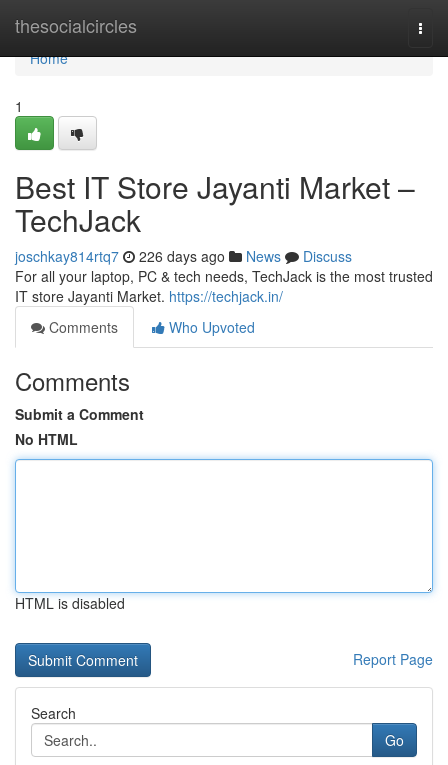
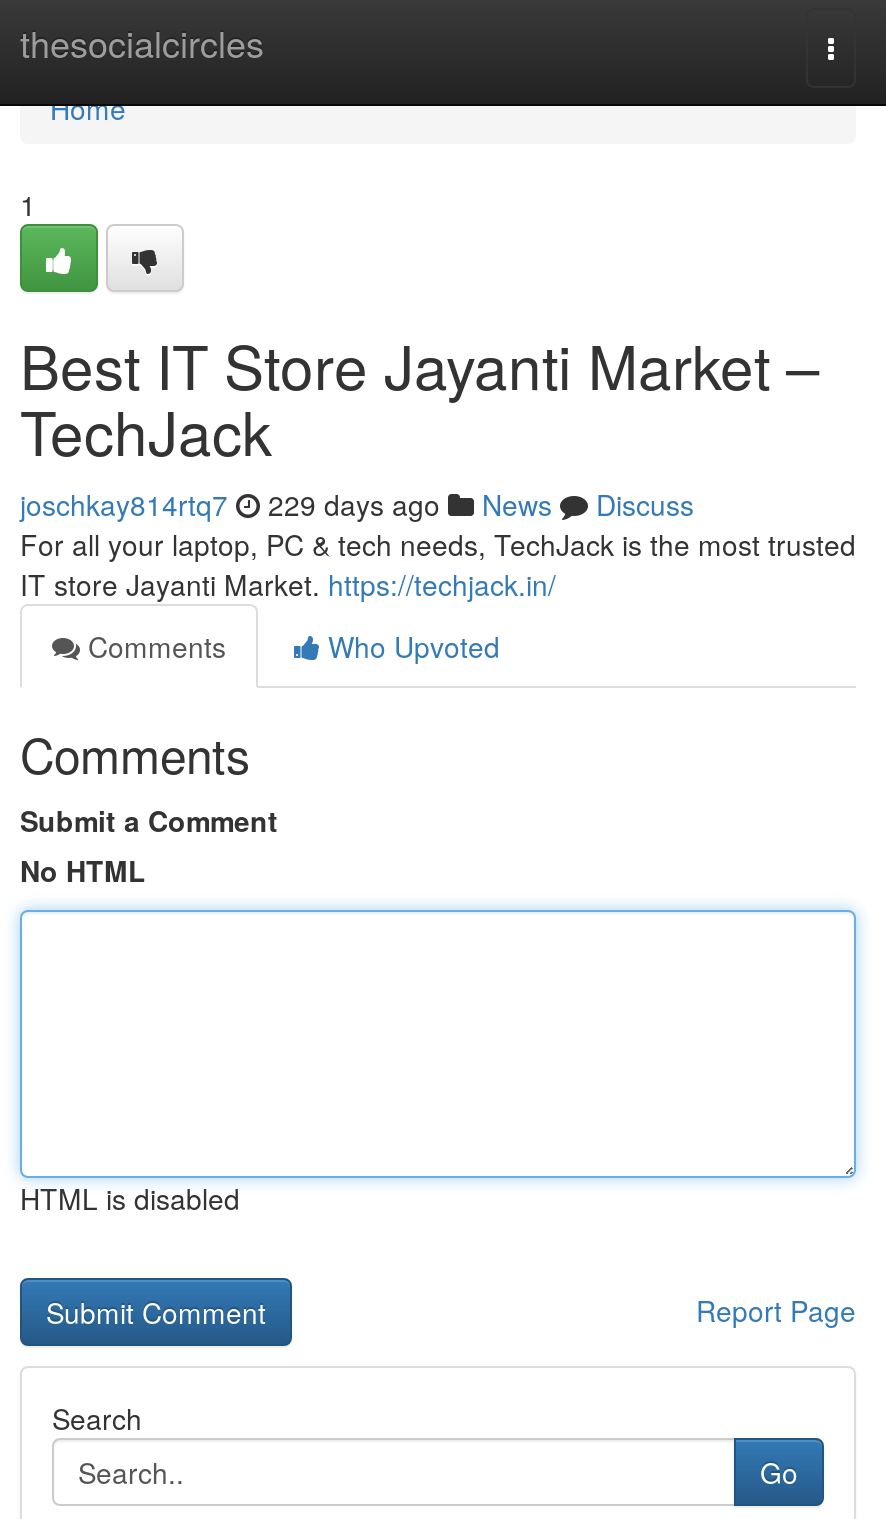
- joschkay814rtq7 226 days ago News Discuss
+ joschkay814rtq7 229 days ago News Discuss
